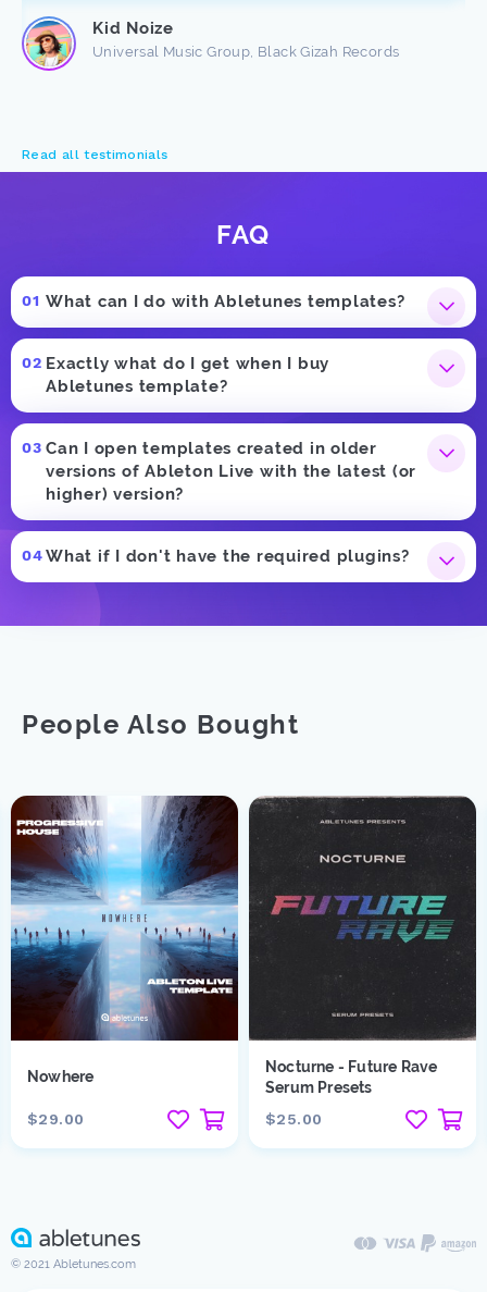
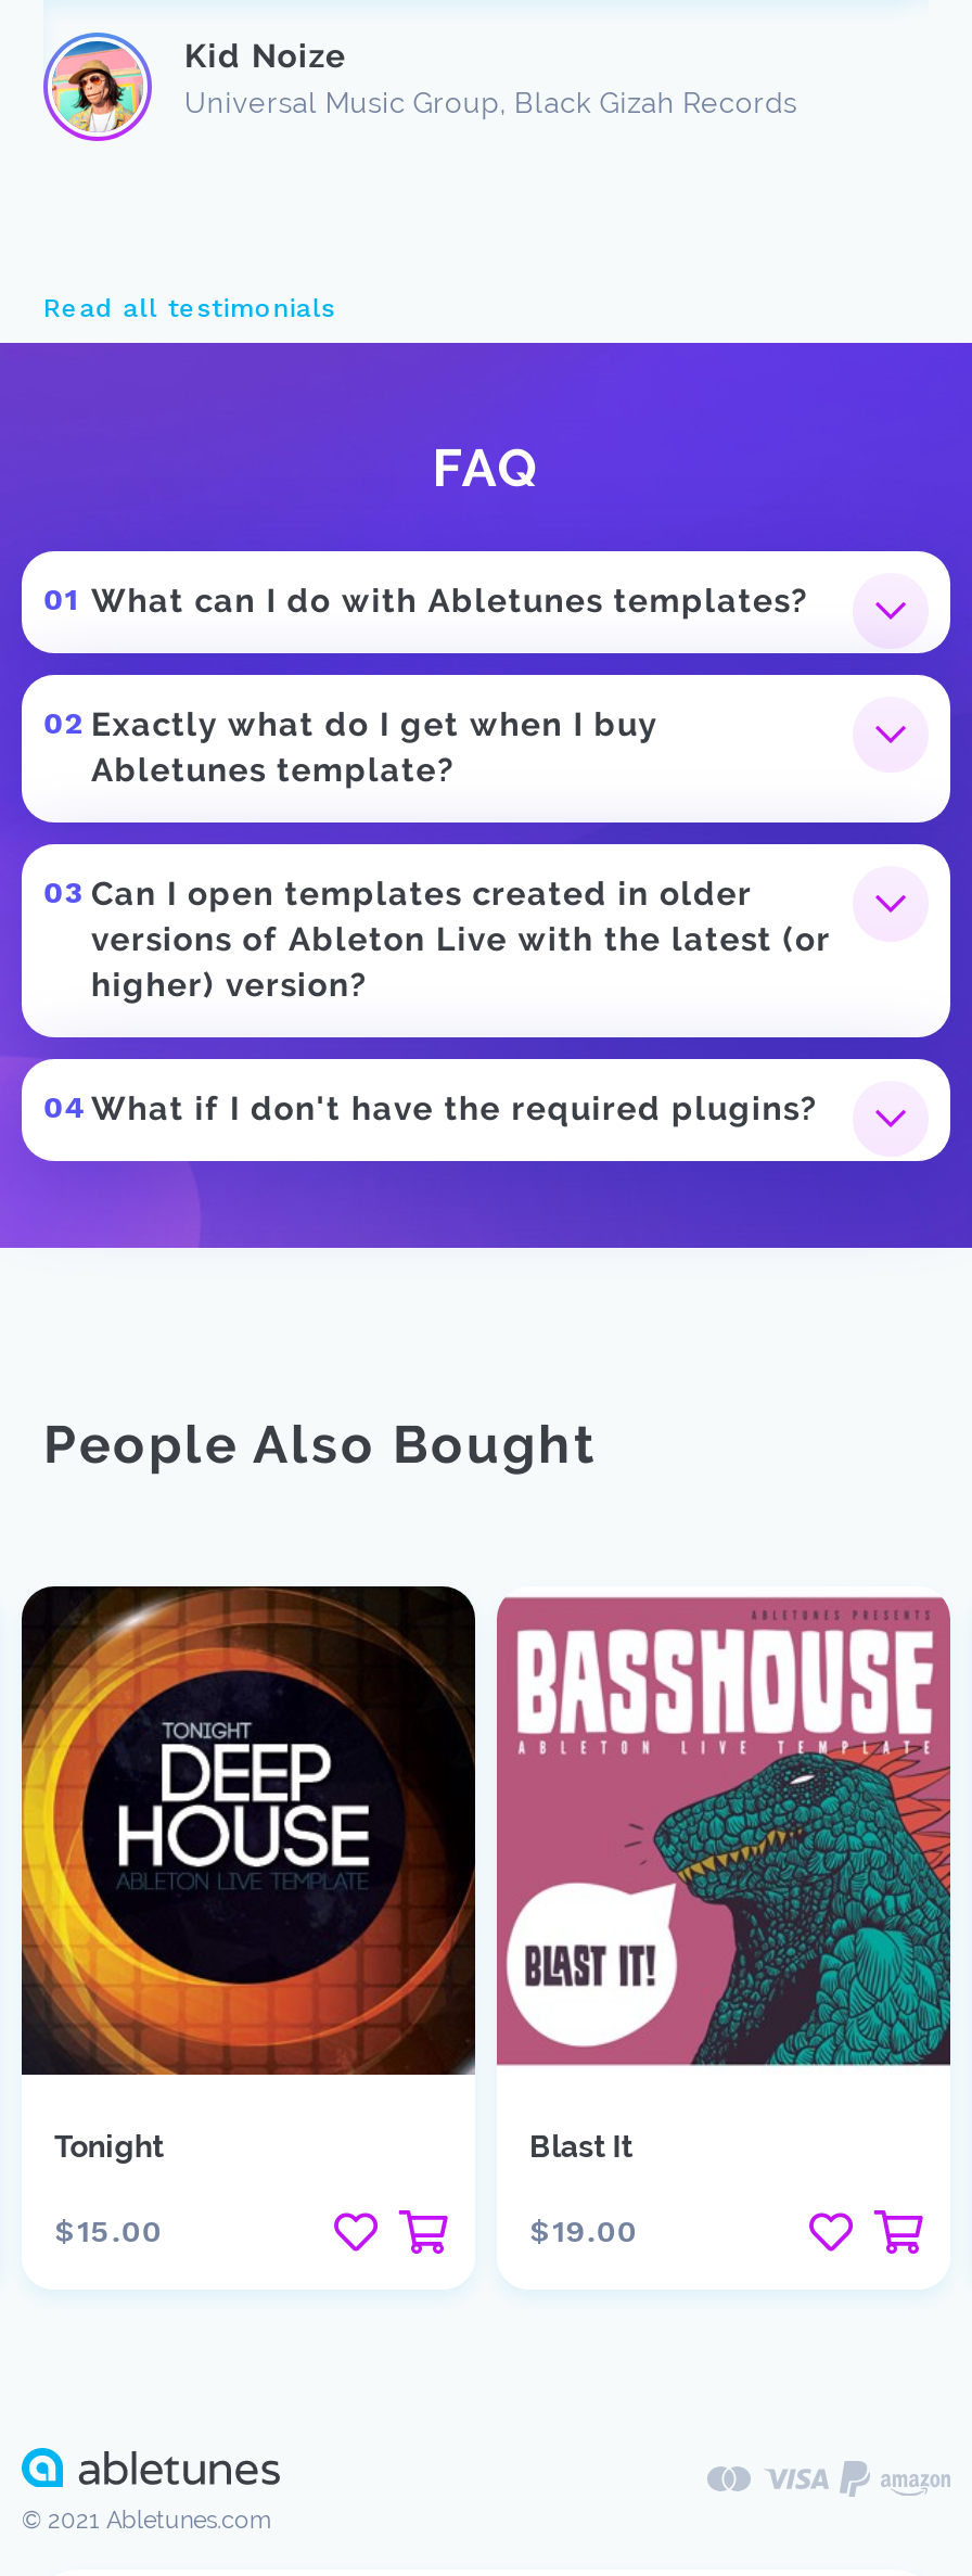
- [image]
- Nowhere
+ [image]
+ Tonight

- [image]
- Nocturne - Future Rave
- Serum Presets
+ [image]
+ Blast It

- $29.00
+ $15.00

- $25.00
+ $19.00
